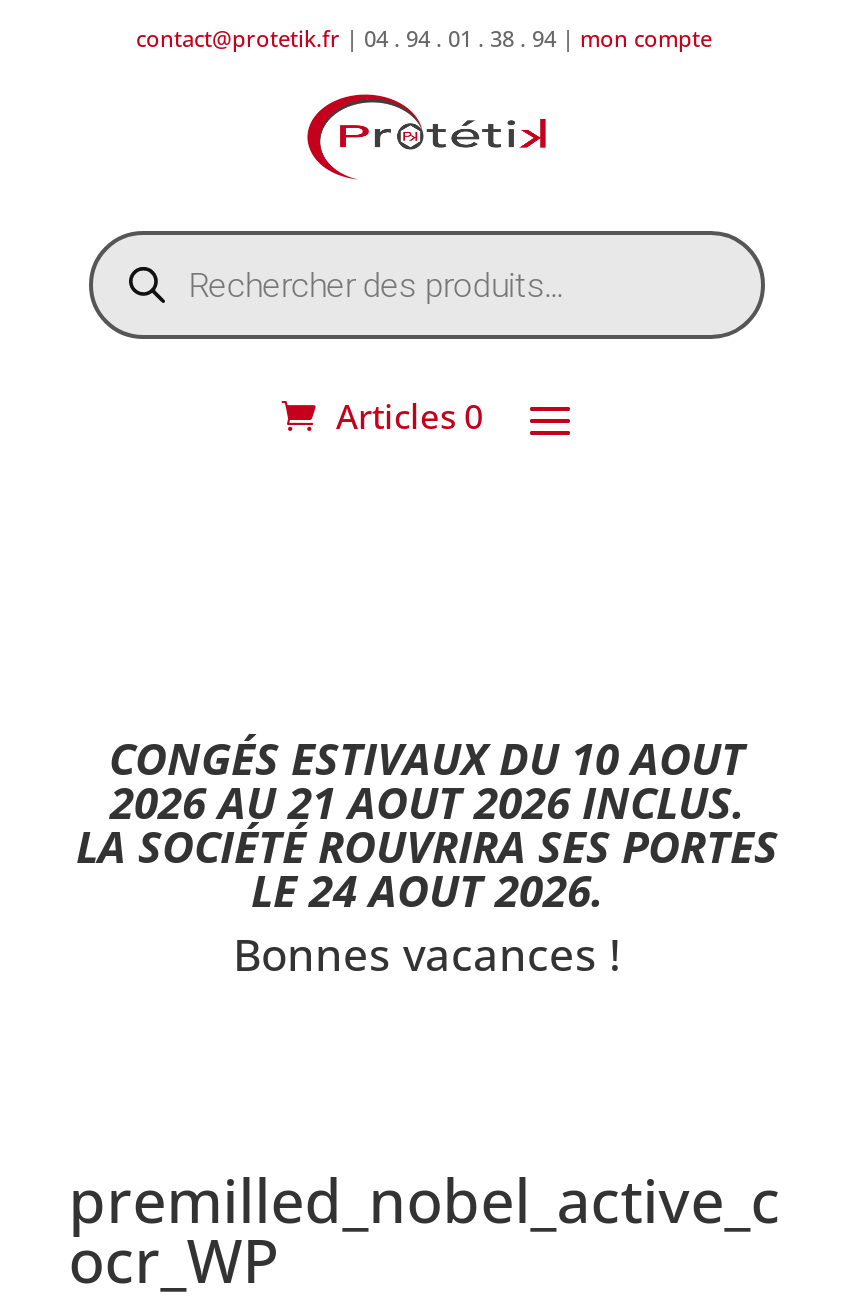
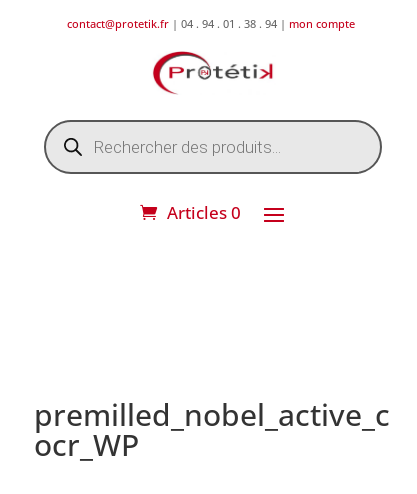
- CONGÉS ESTIVAUX DU 10 AOUT
- 2026 AU 21 AOUT 2026 INCLUS.
- LA SOCIÉTÉ ROUVRIRA SES PORTES
- LE 24 AOUT 2026.
- Bonnes vacances !
